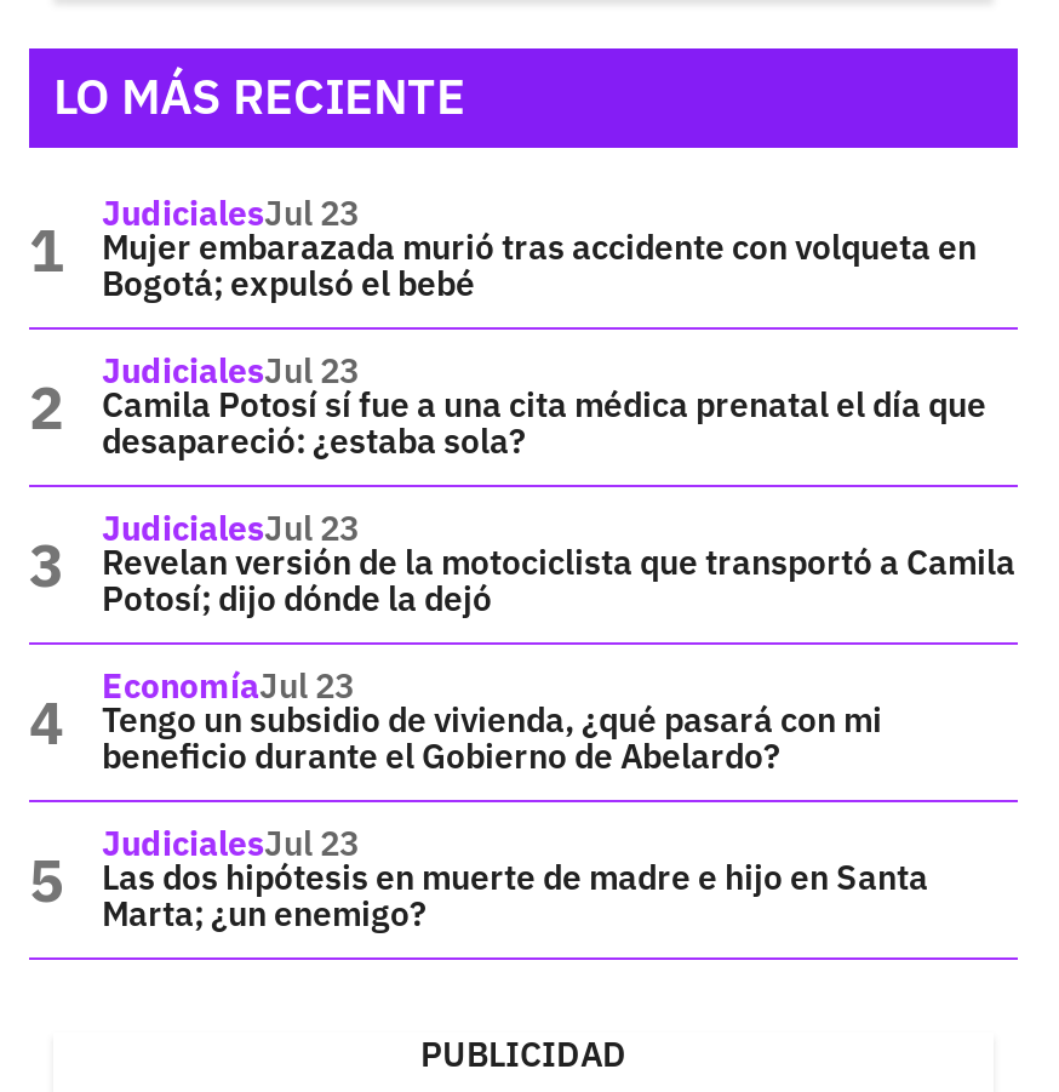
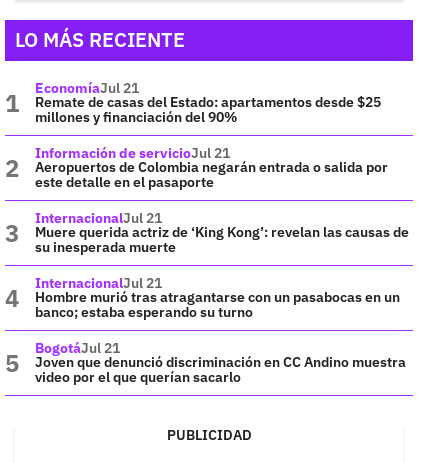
- JudicialesJul 23
- Mujer embarazada murió tras accidente con volqueta en
- Bogotá; expulsó el bebé
+ EconomíaJul 21
+ Remate de casas del Estado: apartamentos desde $25
+ millones y financiación del 90%

- JudicialesJul 23
- Camila Potosí sí fue a una cita médica prenatal el día que
- desapareció: ¿estaba sola?
+ Información de servicioJul 21
+ Aeropuertos de Colombia negarán entrada o salida por
+ este detalle en el pasaporte

- JudicialesJul 23
- Revelan versión de la motociclista que transportó a Camila
- Potosí; dijo dónde la dejó
+ InternacionalJul 21
+ Muere querida actriz de ‘King Kong’: revelan las causas de
+ su inesperada muerte

- EconomíaJul 23
- Tengo un subsidio de vivienda, ¿qué pasará con mi
- beneficio durante el Gobierno de Abelardo?
+ InternacionalJul 21
+ Hombre murió tras atragantarse con un pasabocas en un
+ banco; estaba esperando su turno

- JudicialesJul 23
- Las dos hipótesis en muerte de madre e hijo en Santa
- Marta; ¿un enemigo?
+ BogotáJul 21
+ Joven que denunció discriminación en CC Andino muestra
+ video por el que querían sacarlo
